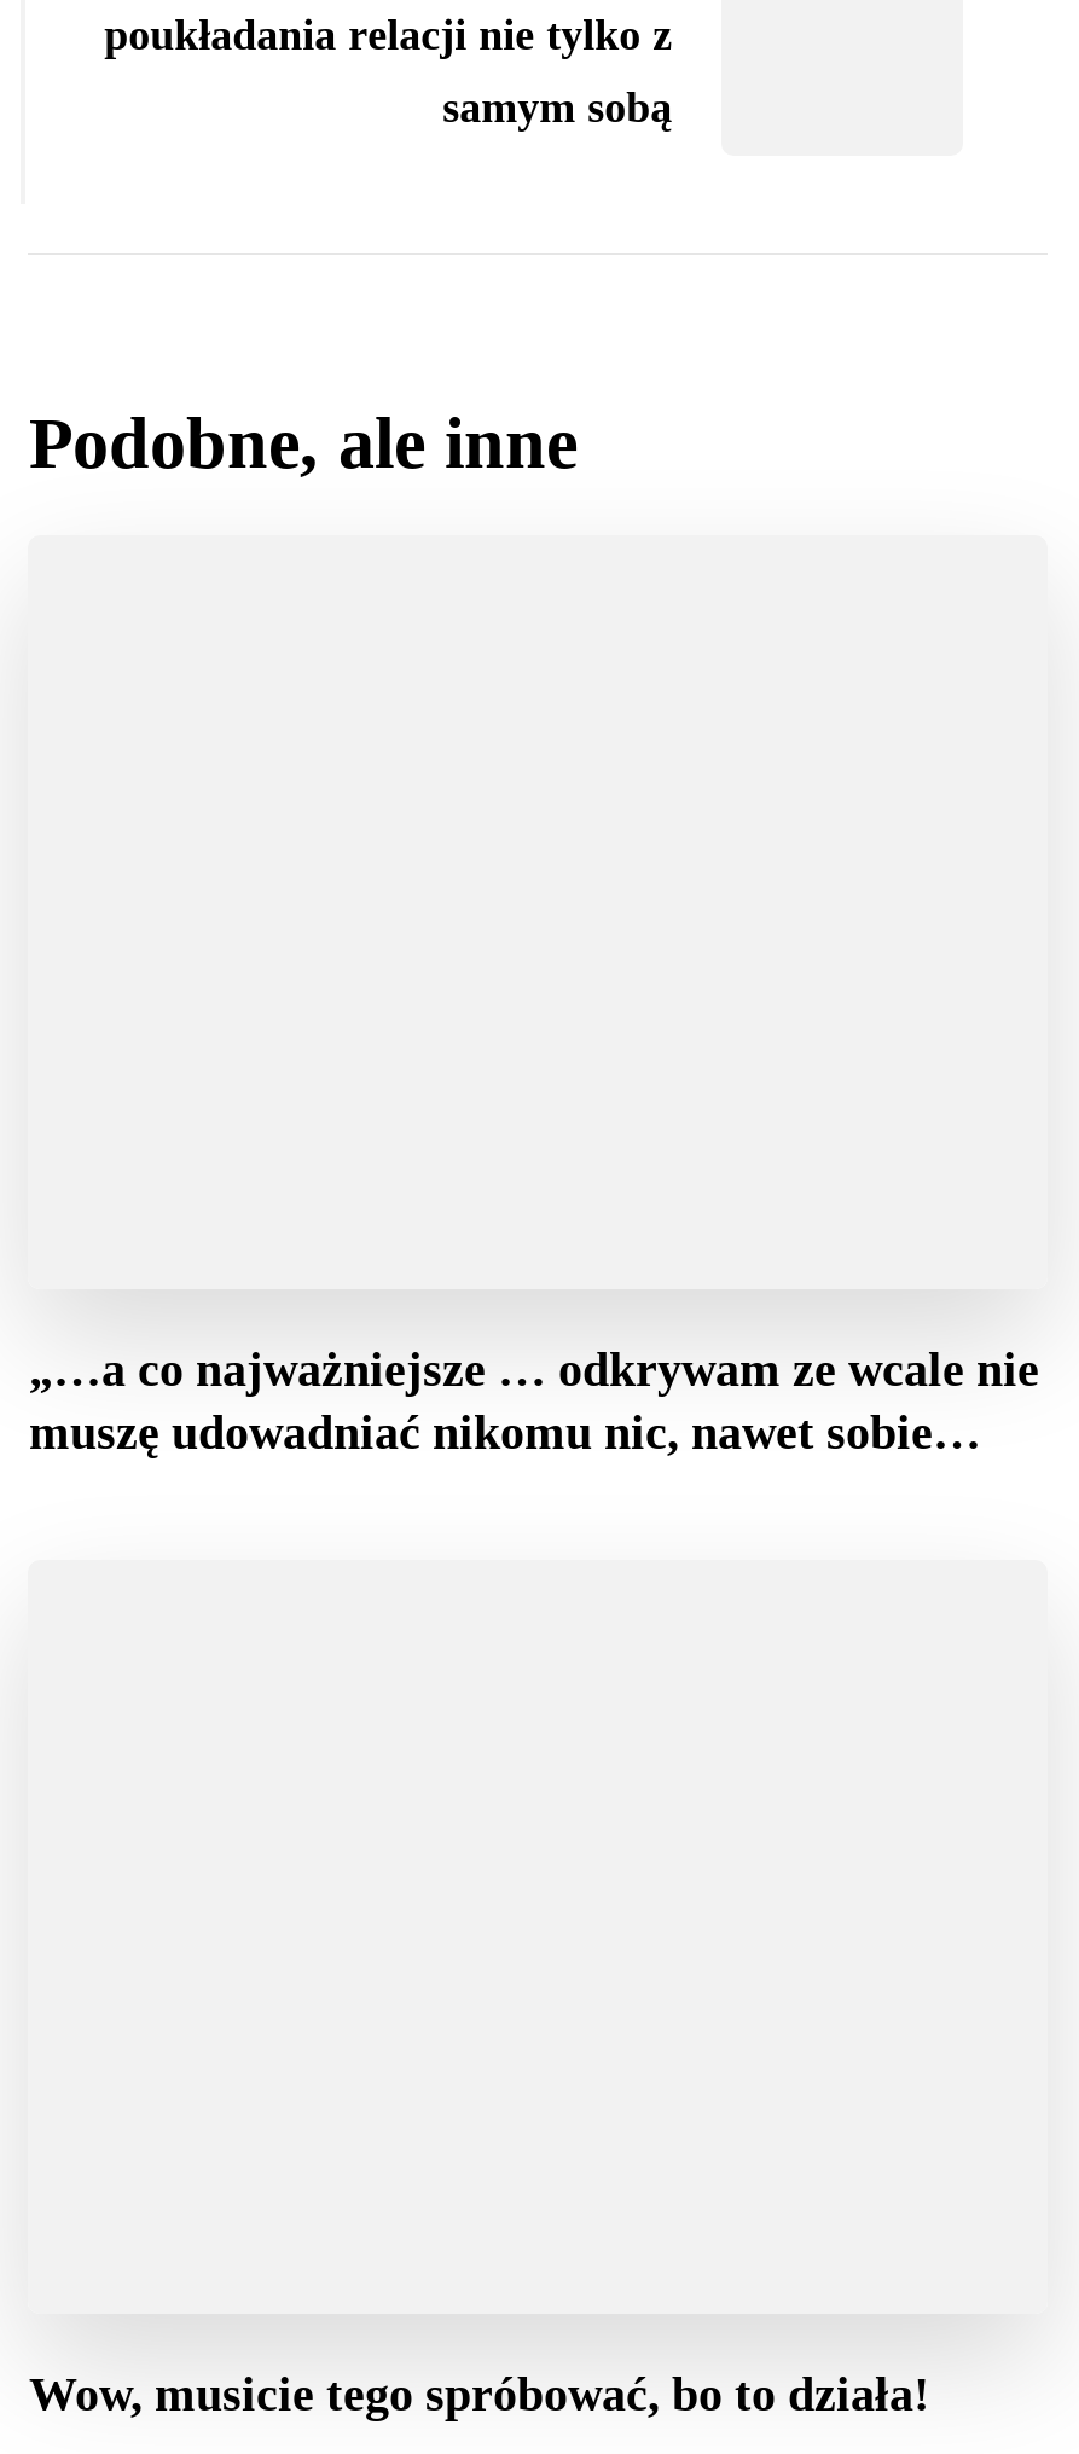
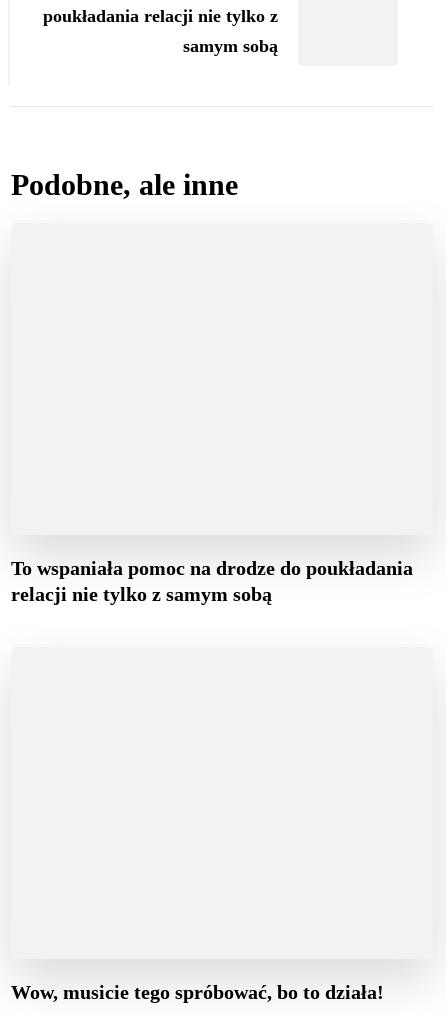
- „…a co najważniejsze … odkrywam ze wcale nie
- muszę udowadniać nikomu nic, nawet sobie…
+ To wspaniała pomoc na drodze do poukładania
+ relacji nie tylko z samym sobą
